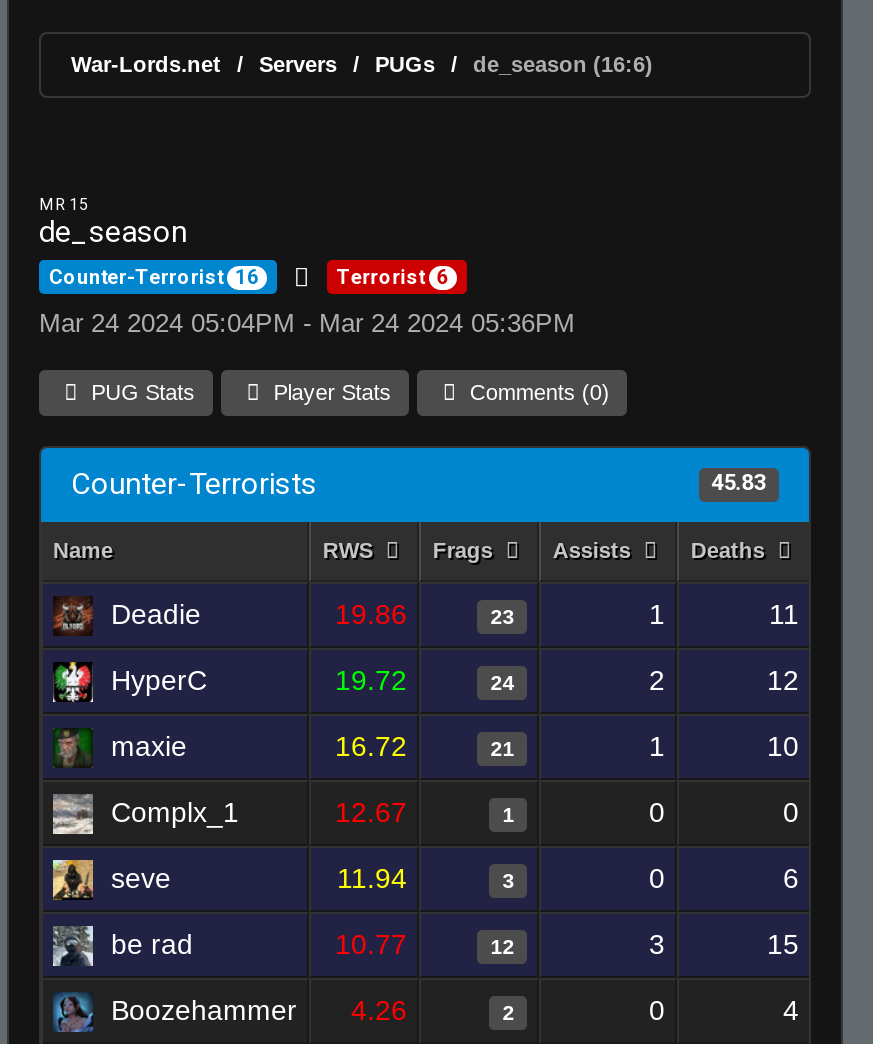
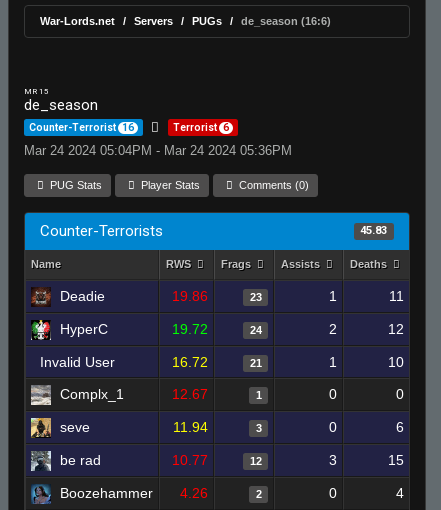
- maxie
+ Invalid User
